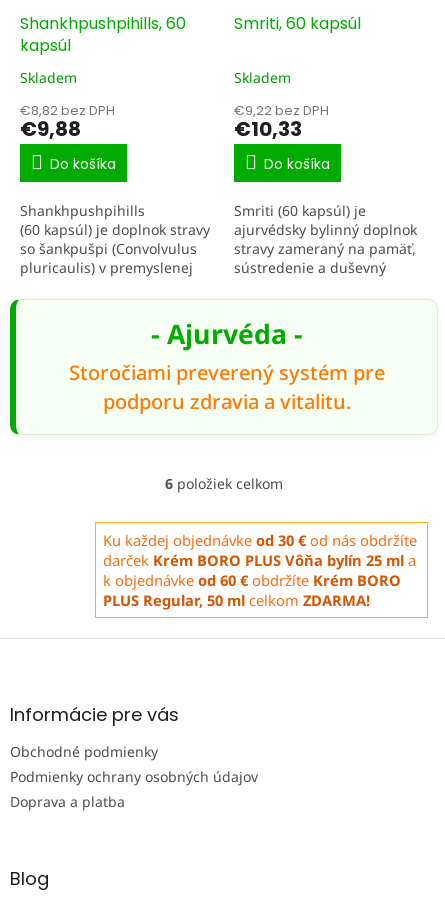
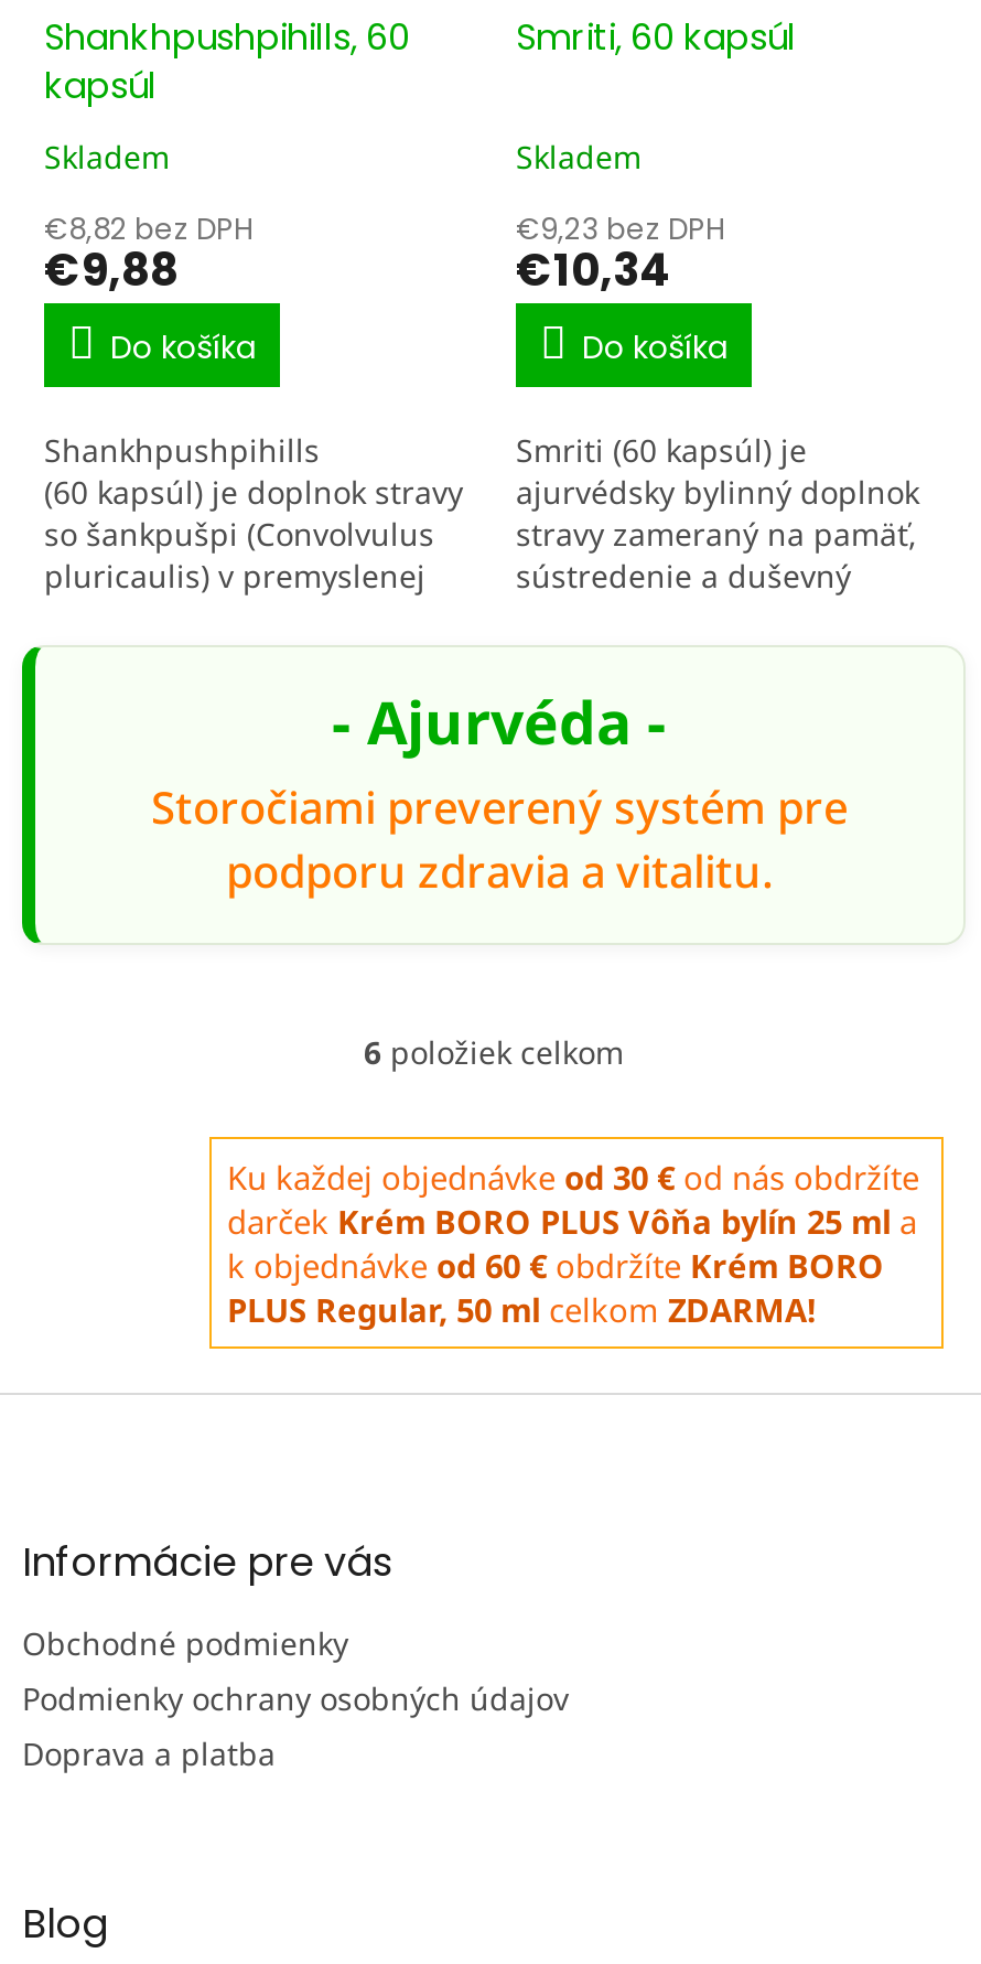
- €9,22 bez DPH
+ €9,23 bez DPH

- €10,33
+ €10,34
